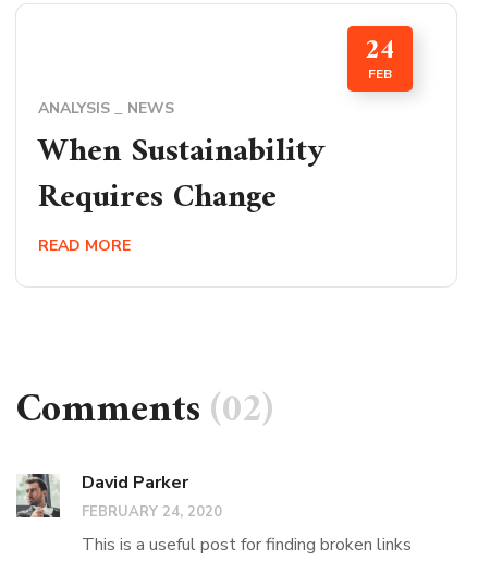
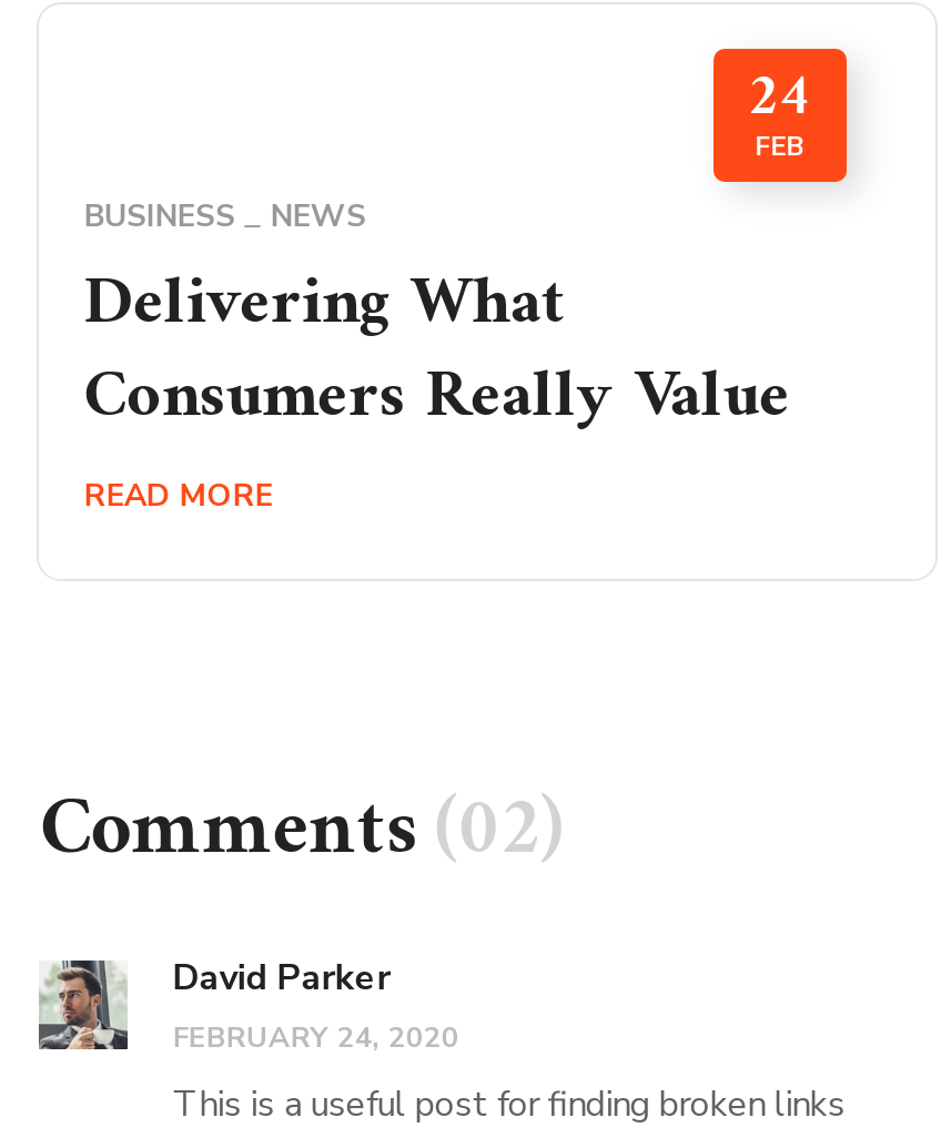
- ANALYSIS
+ BUSINESS

- When Sustainability
- Requires Change
+ Delivering What
+ Consumers Really Value
